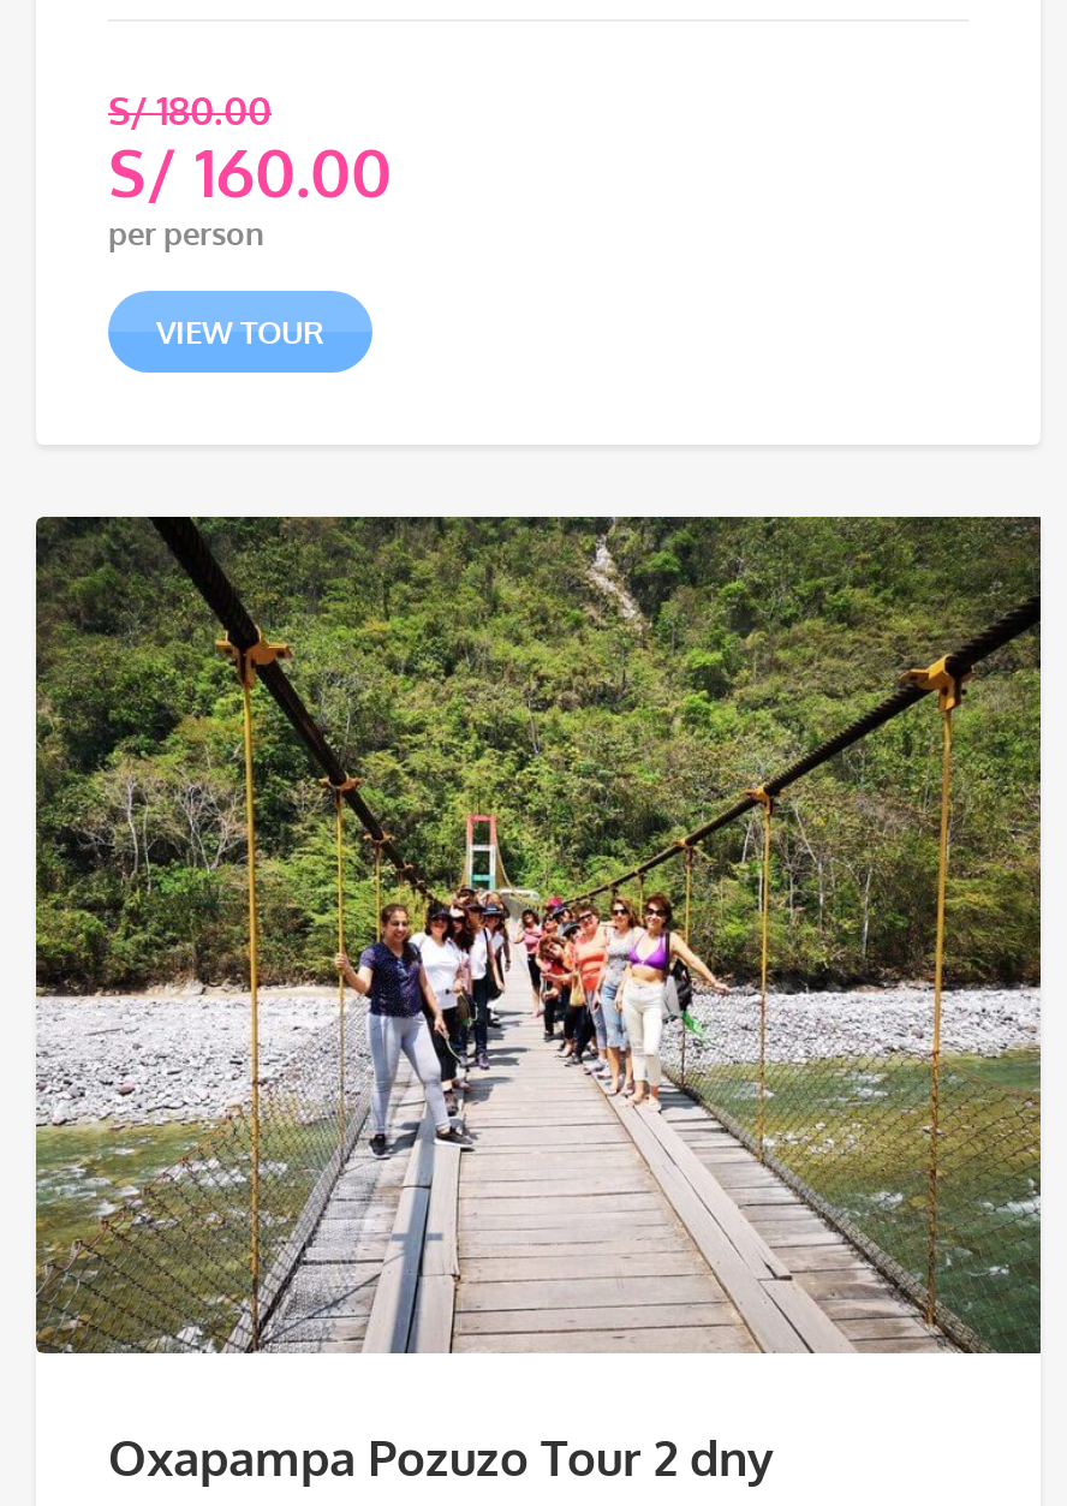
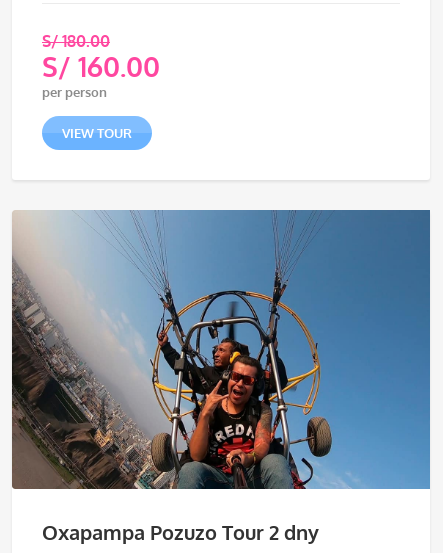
- [image]
+ [image]
